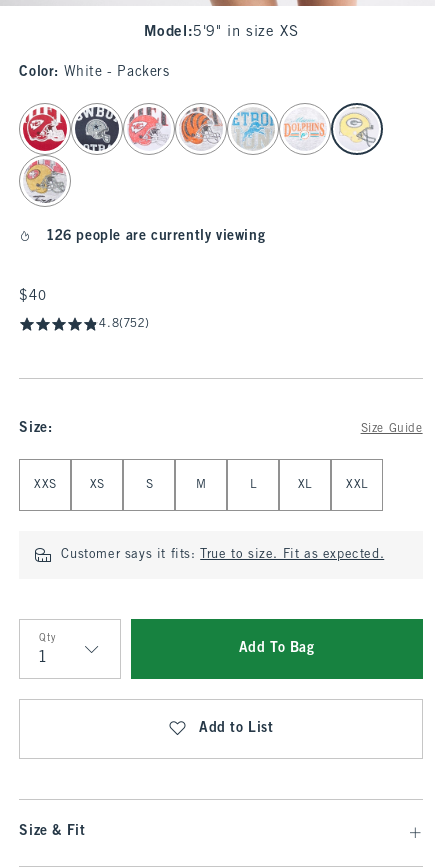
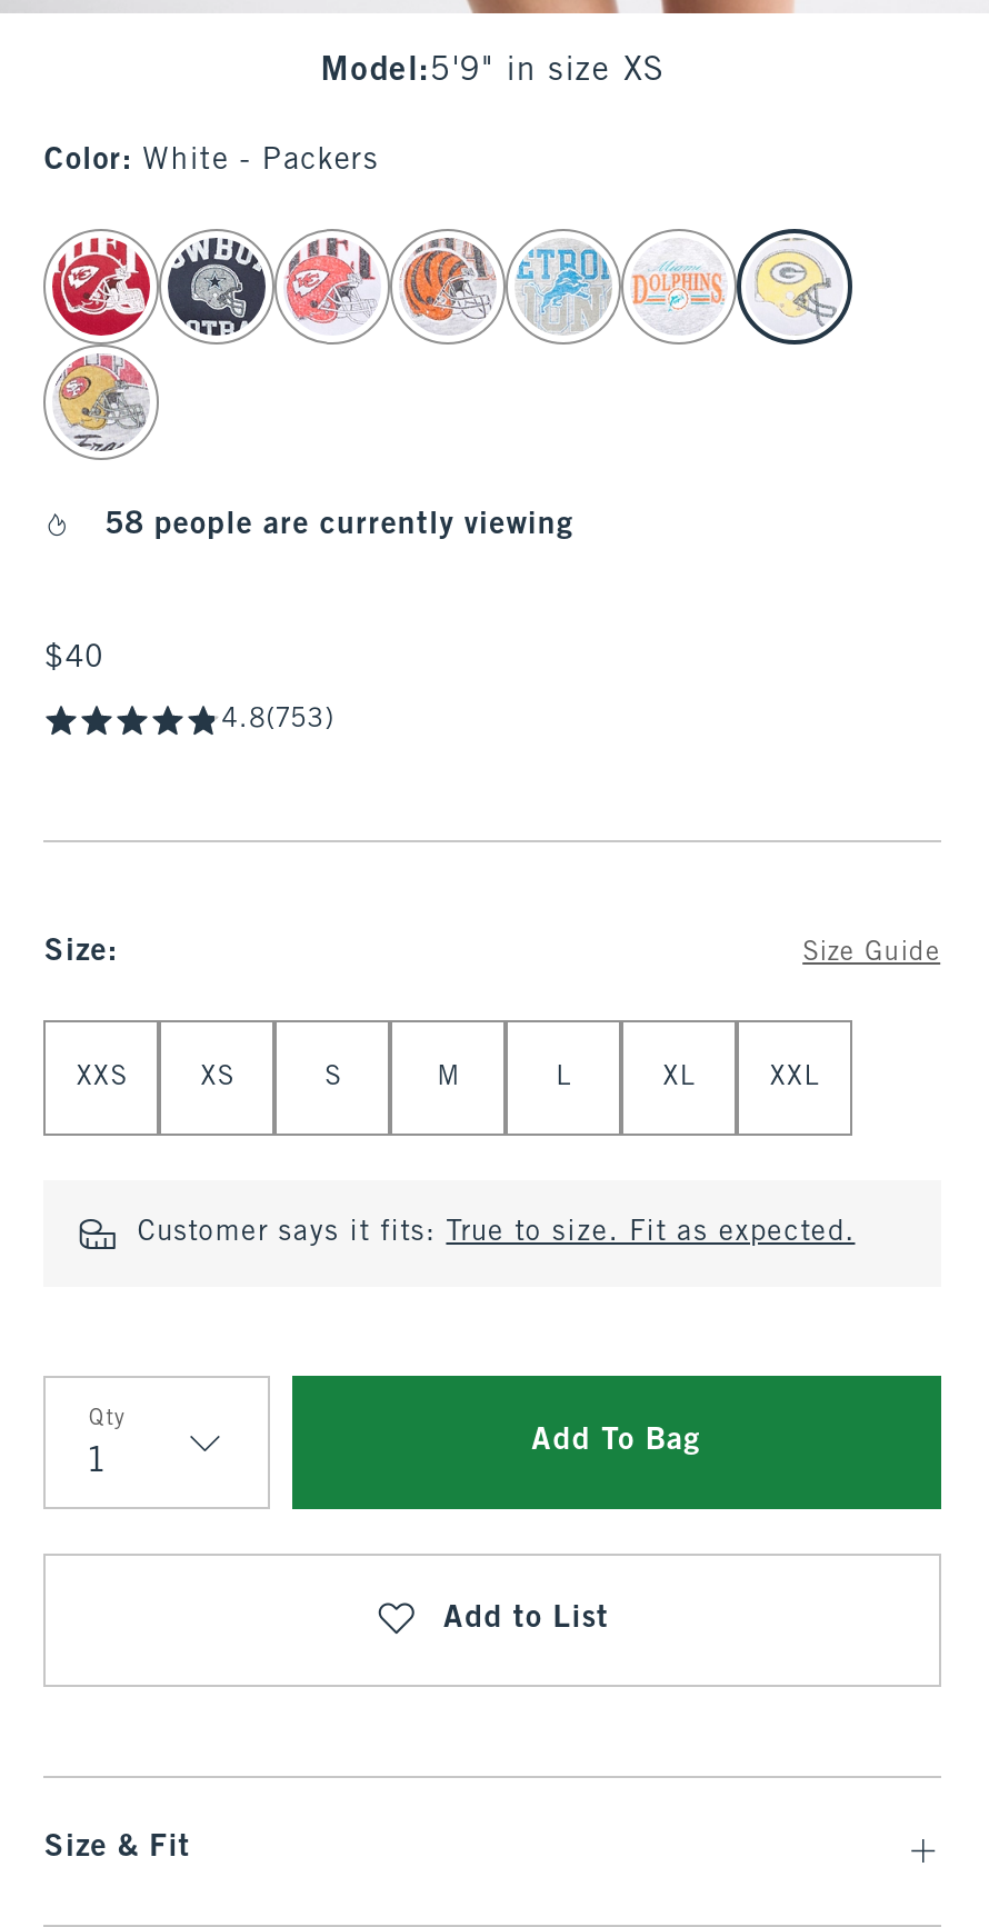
- 126 people are currently viewing
+ 58 people are currently viewing

- 4.8(752)
+ 4.8(753)
